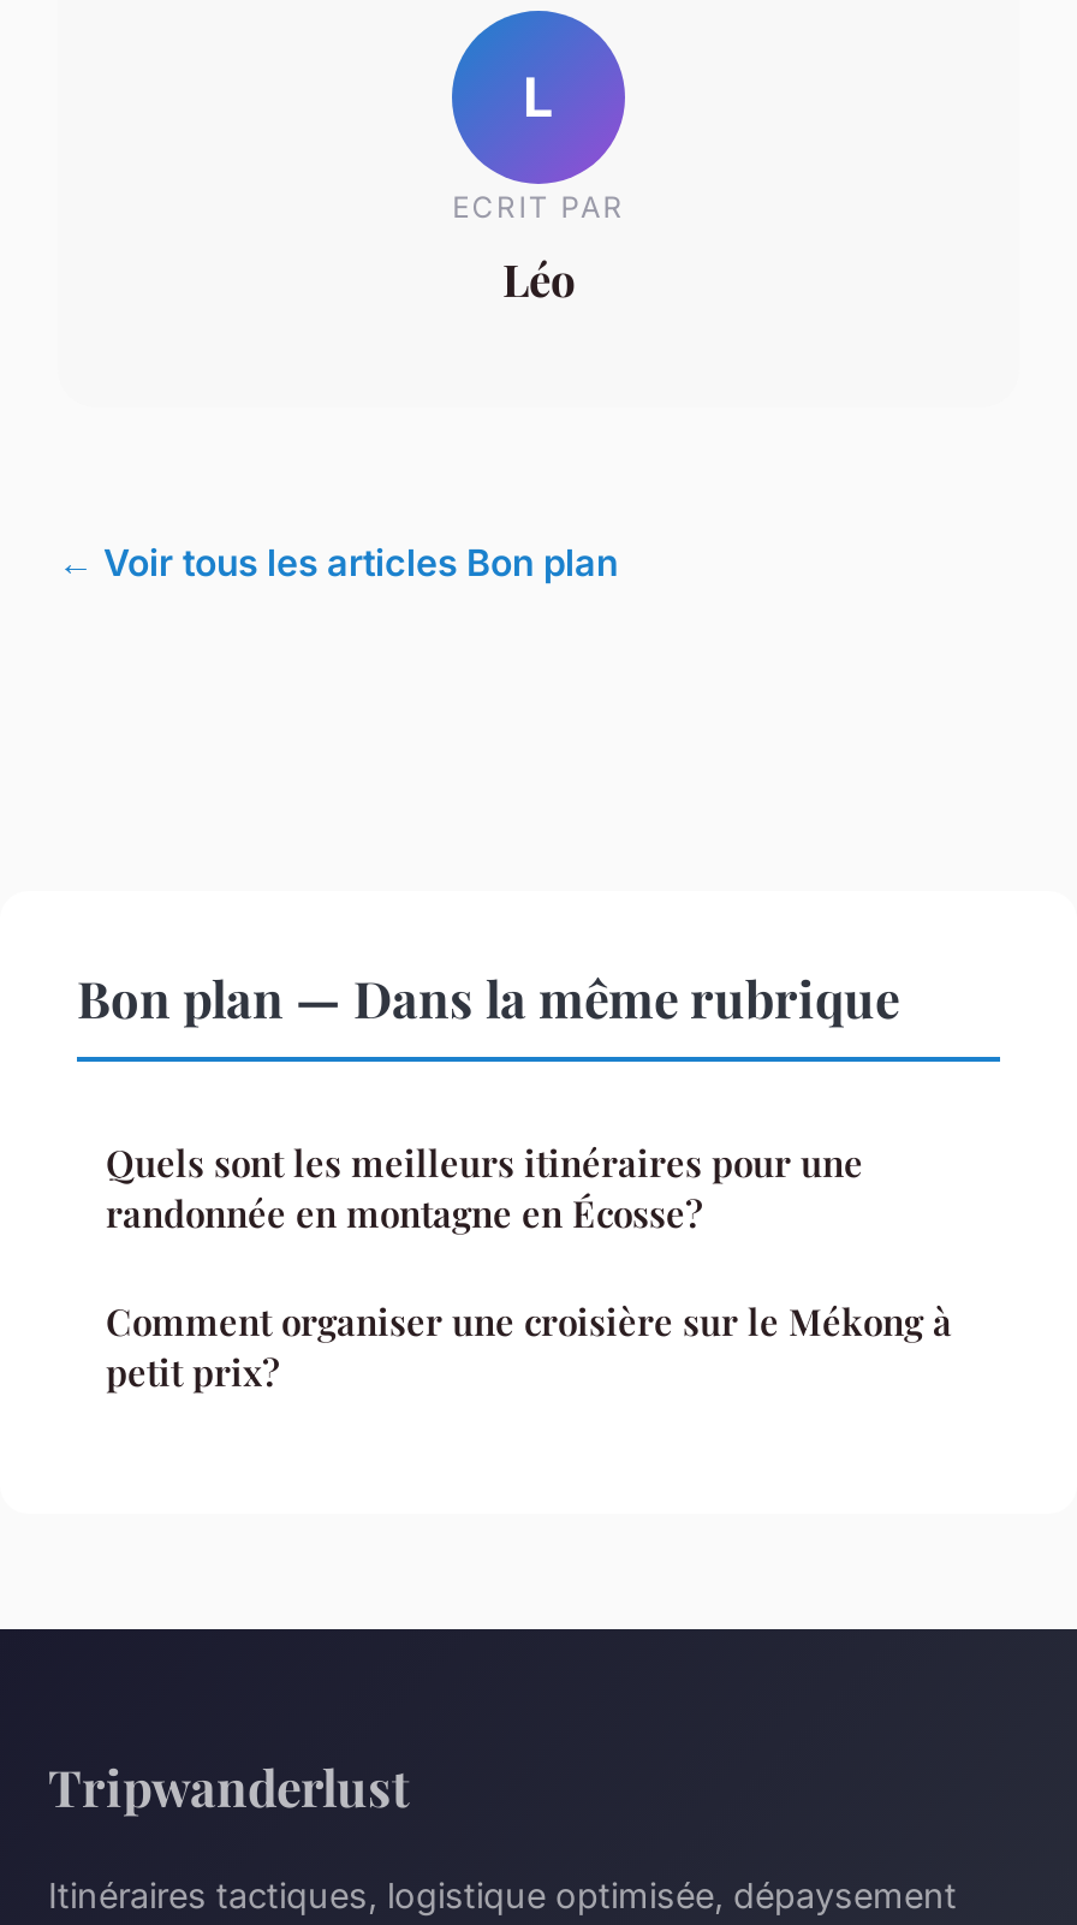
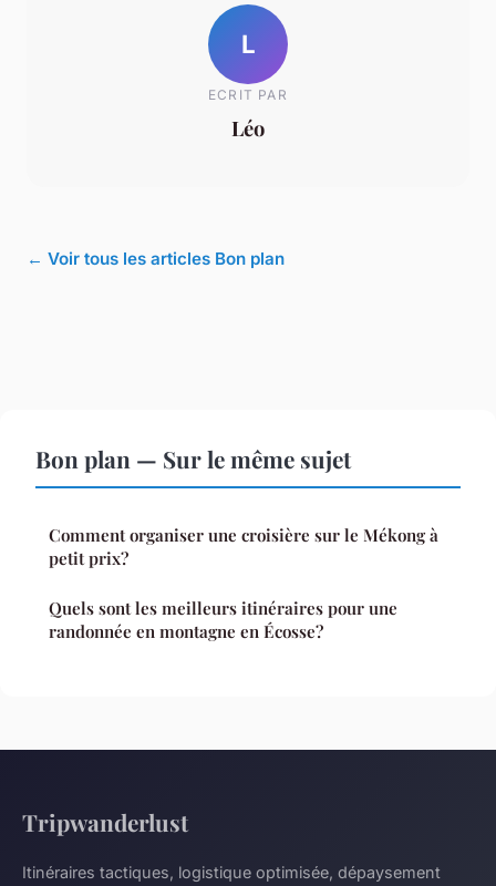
- Bon plan — Dans la même rubrique
+ Bon plan — Sur le même sujet

moved down: Quels sont les meilleurs itinéraires pour une | randonnée en montagne en Écosse?

moved up: Comment organiser une croisière sur le Mékong à | petit prix?
